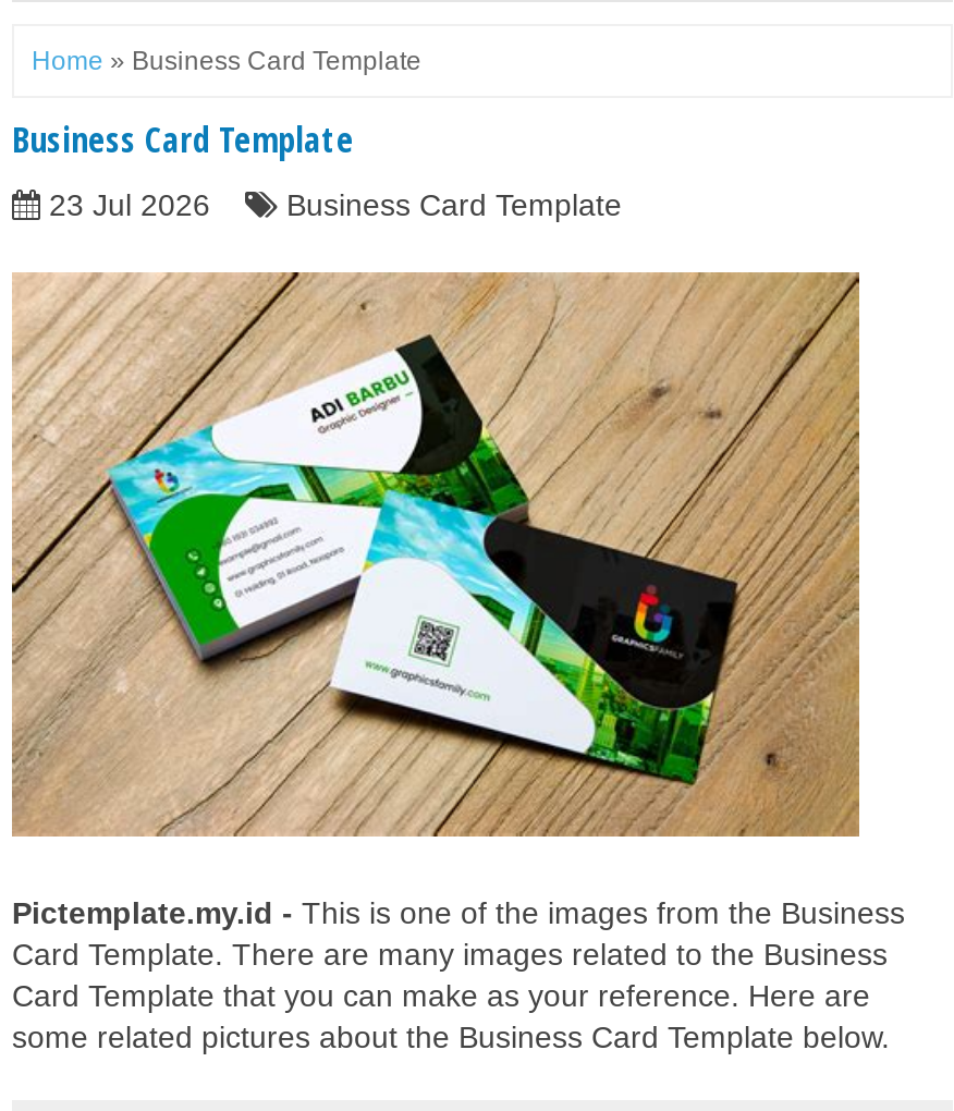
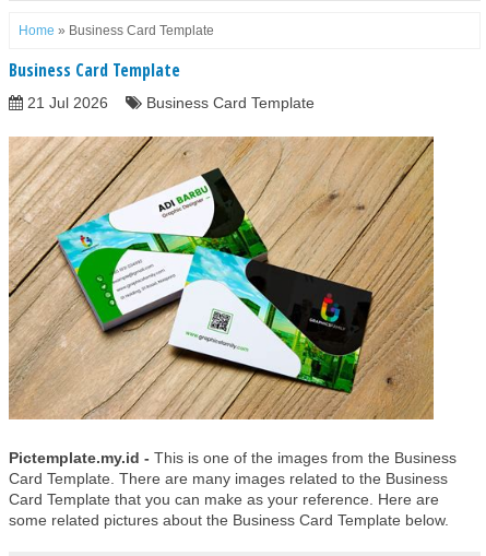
- 23 Jul 2026 Business Card Template
+ 21 Jul 2026 Business Card Template
